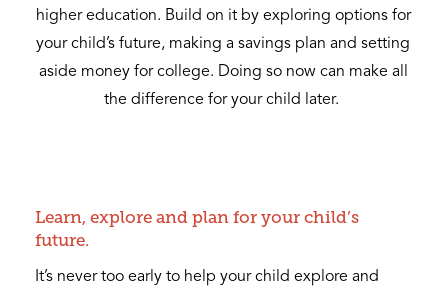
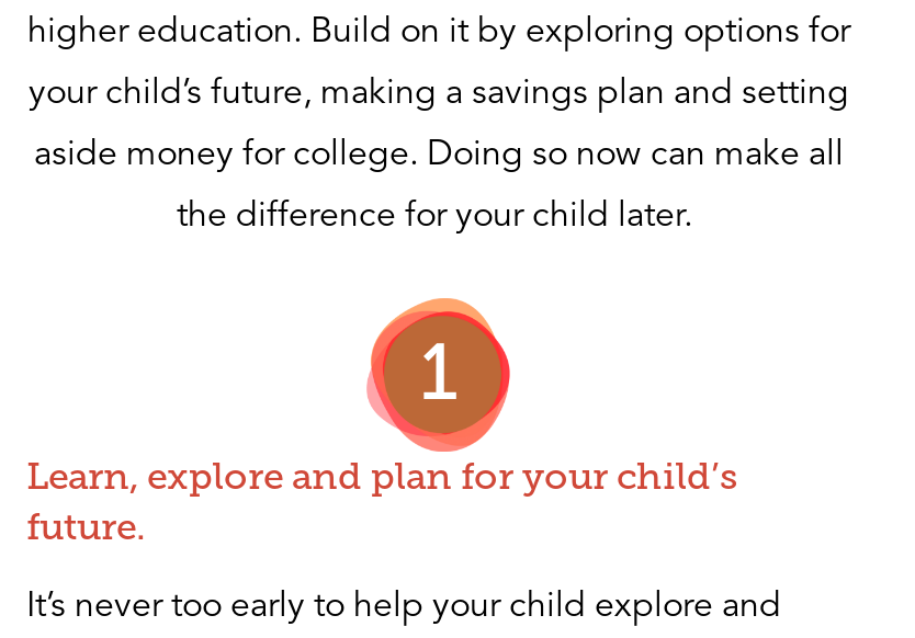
+ [image]
